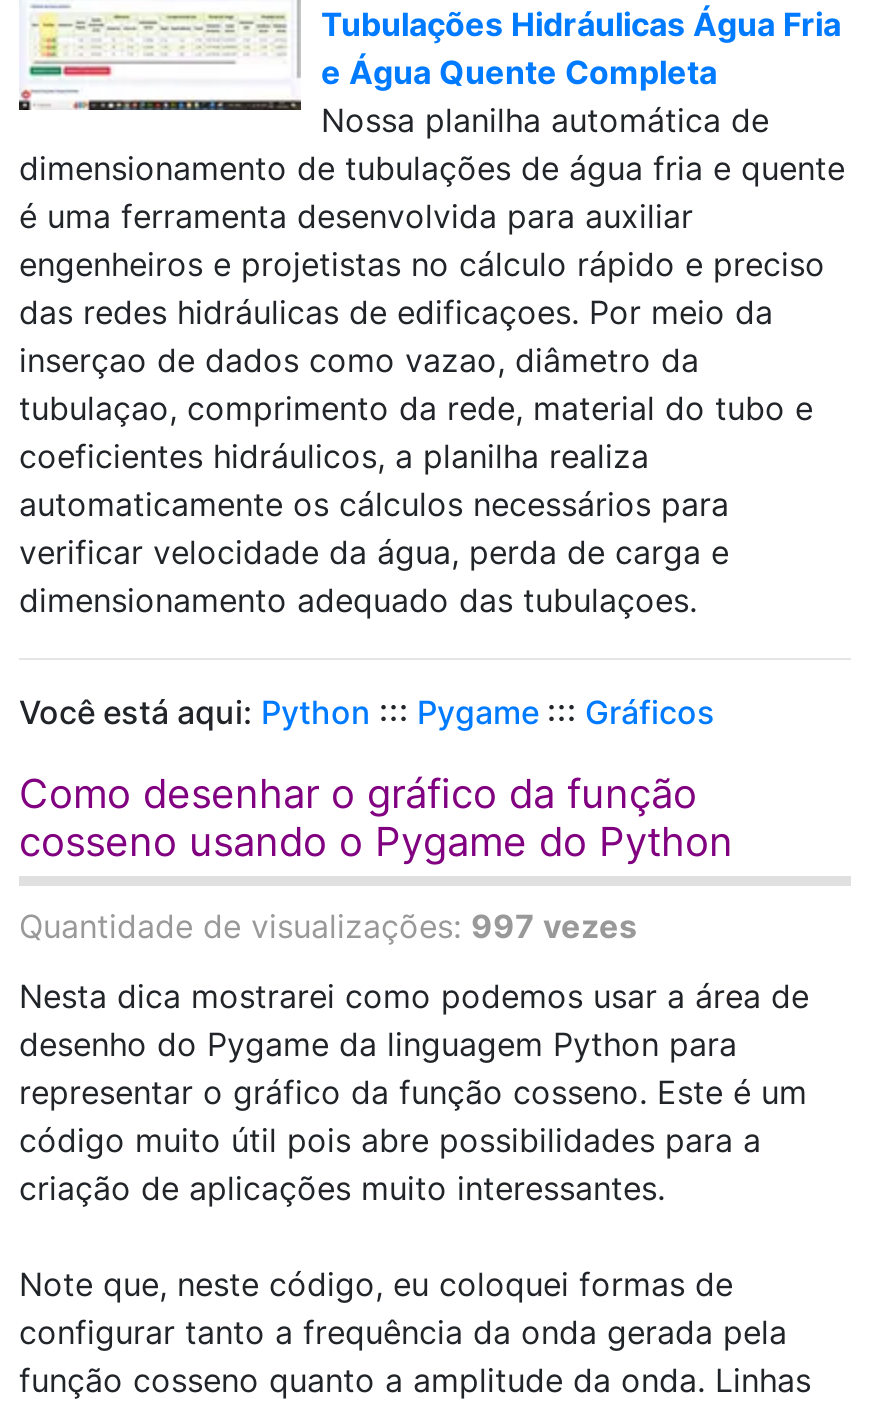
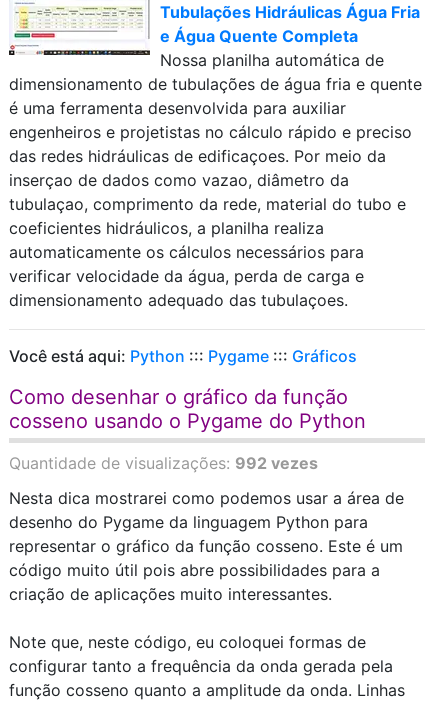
- Quantidade de visualizações: 997 vezes
+ Quantidade de visualizações: 992 vezes
